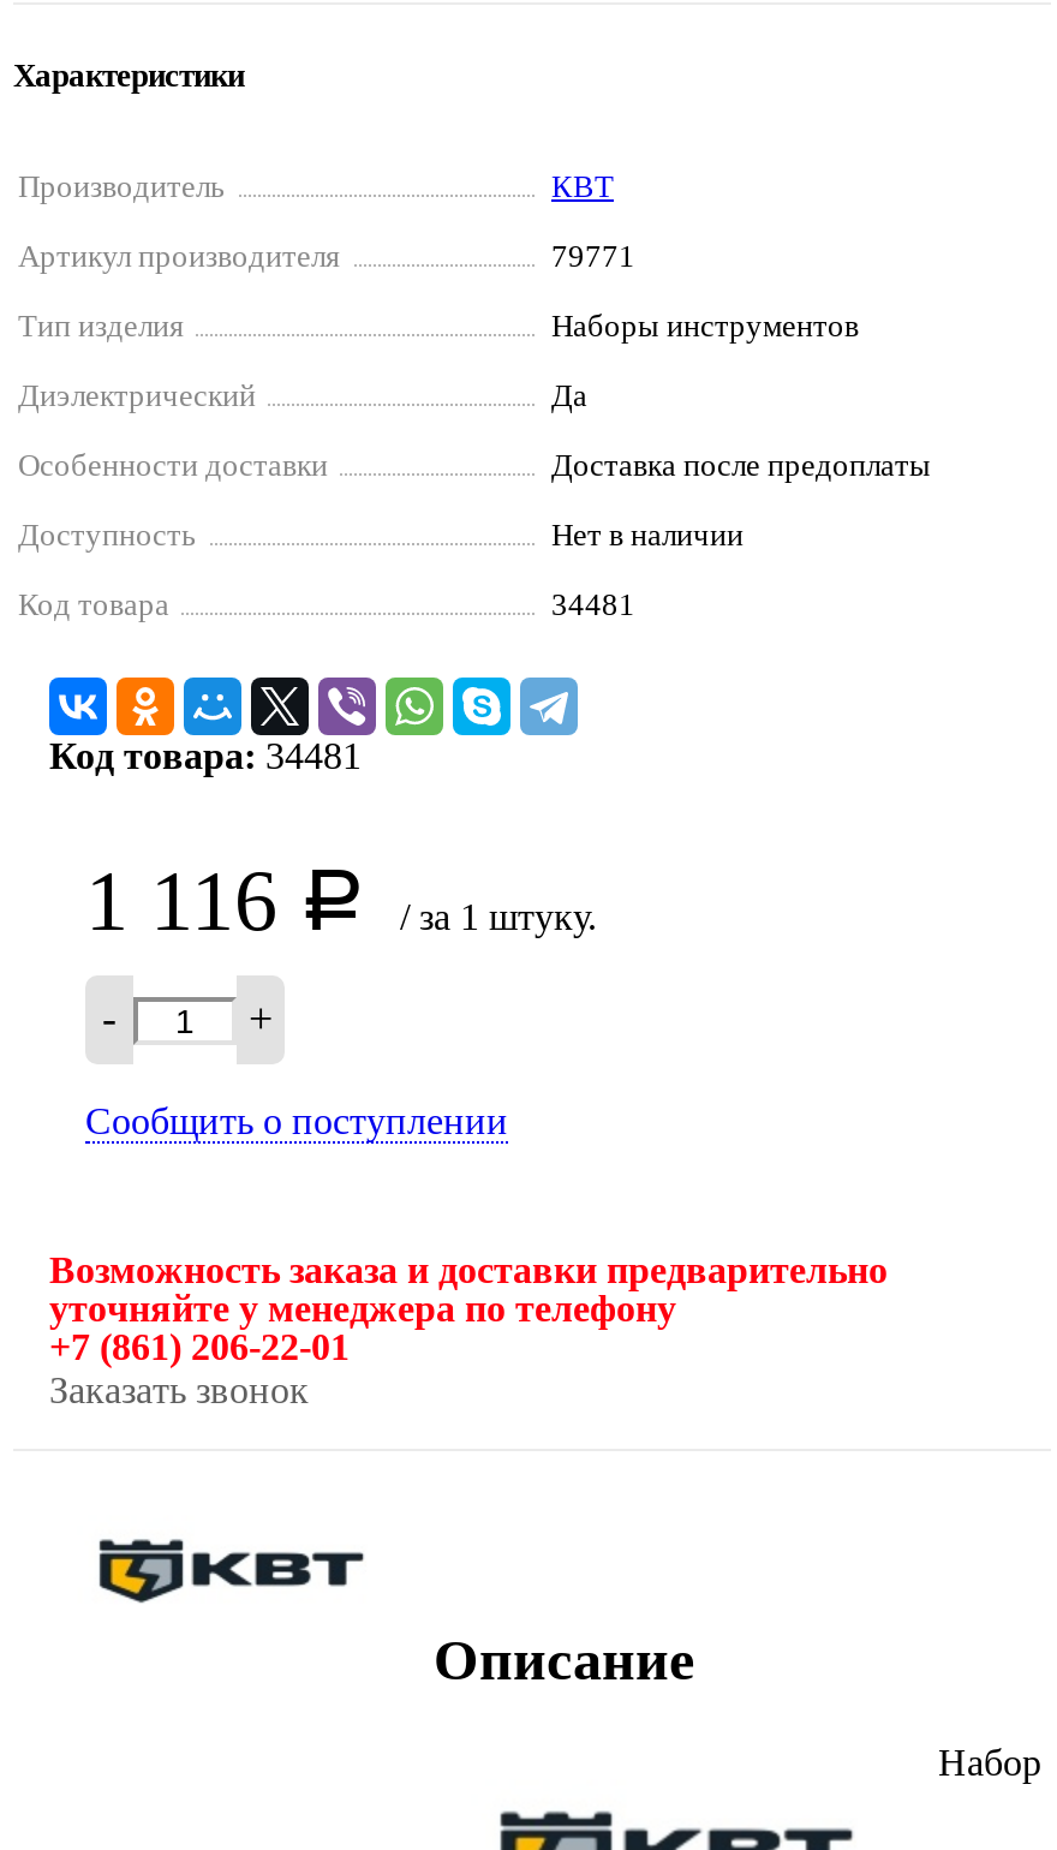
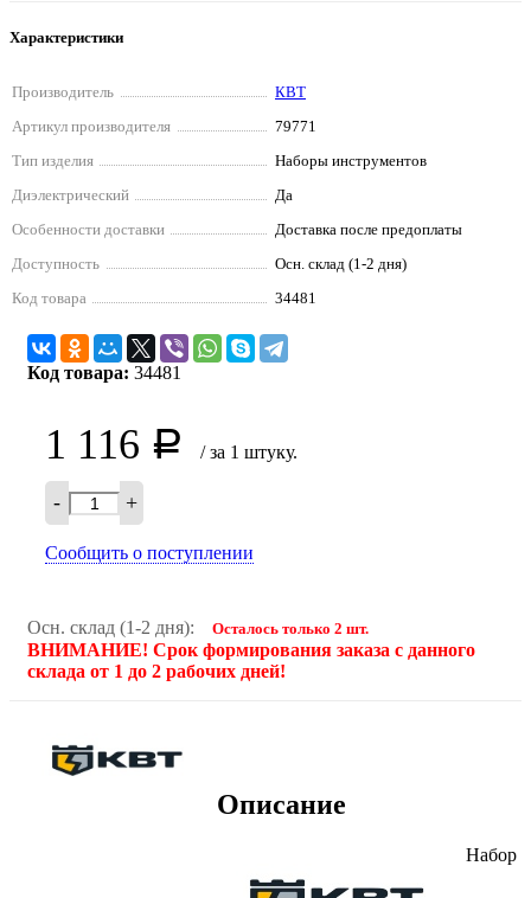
- Нет в наличии
+ Осн. склад (1-2 дня)

- Возможность заказа и доставки предварительно
- уточняйте у менеджера по телефону
- +7 (861) 206-22-01
- Заказать звонок
+ Осн. склад (1-2 дня):
+ Осталось только 2 шт.
+ ВНИМАНИЕ! Срок формирования заказа с данного
+ склада от 1 до 2 рабочих дней!
